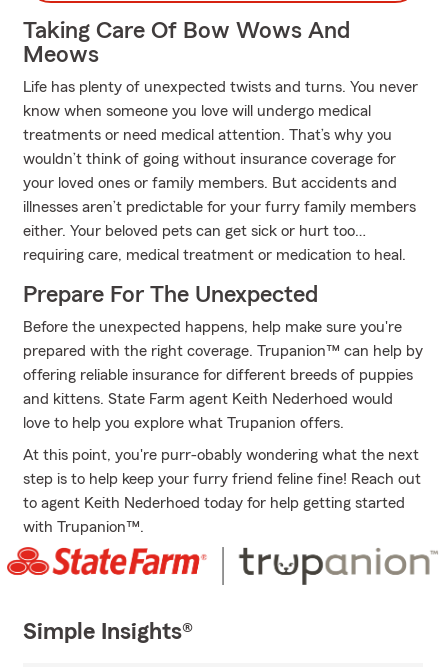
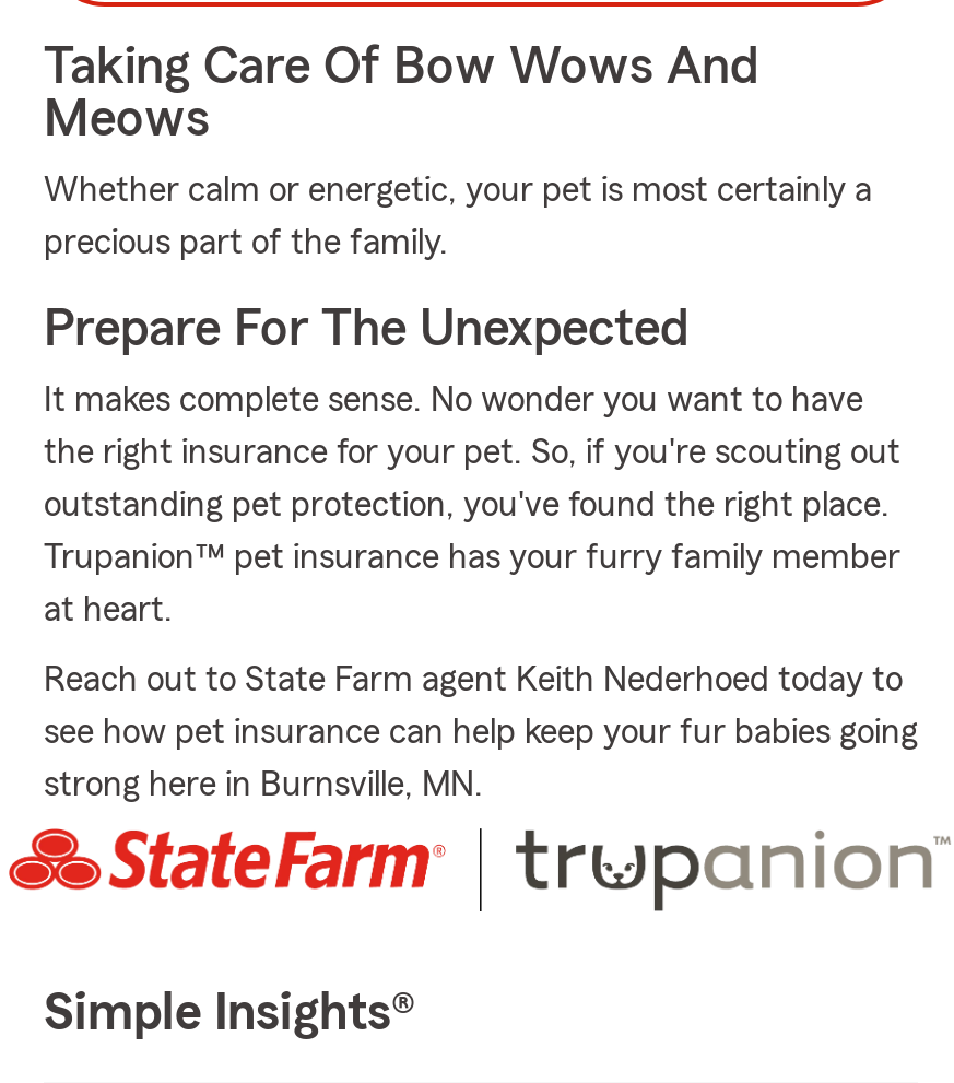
- Life has plenty of unexpected twists and turns. You never
- know when someone you love will undergo medical
- treatments or need medical attention. That’s why you
- wouldn’t think of going without insurance coverage for
- your loved ones or family members. But accidents and
- illnesses aren’t predictable for your furry family members
- either. Your beloved pets can get sick or hurt too…
- requiring care, medical treatment or medication to heal.
+ Whether calm or energetic, your pet is most certainly a
+ precious part of the family.

- Before the unexpected happens, help make sure you're
- prepared with the right coverage. Trupanion™ can help by
- offering reliable insurance for different breeds of puppies
- and kittens. State Farm agent Keith Nederhoed would
- love to help you explore what Trupanion offers.
- At this point, you're purr-obably wondering what the next
- step is to help keep your furry friend feline fine! Reach out
- to agent Keith Nederhoed today for help getting started
- with Trupanion™.
+ It makes complete sense. No wonder you want to have
+ the right insurance for your pet. So, if you're scouting out
+ outstanding pet protection, you've found the right place.
+ Trupanion™ pet insurance has your furry family member
+ at heart.
+ Reach out to State Farm agent Keith Nederhoed today to
+ see how pet insurance can help keep your fur babies going
+ strong here in Burnsville, MN.
